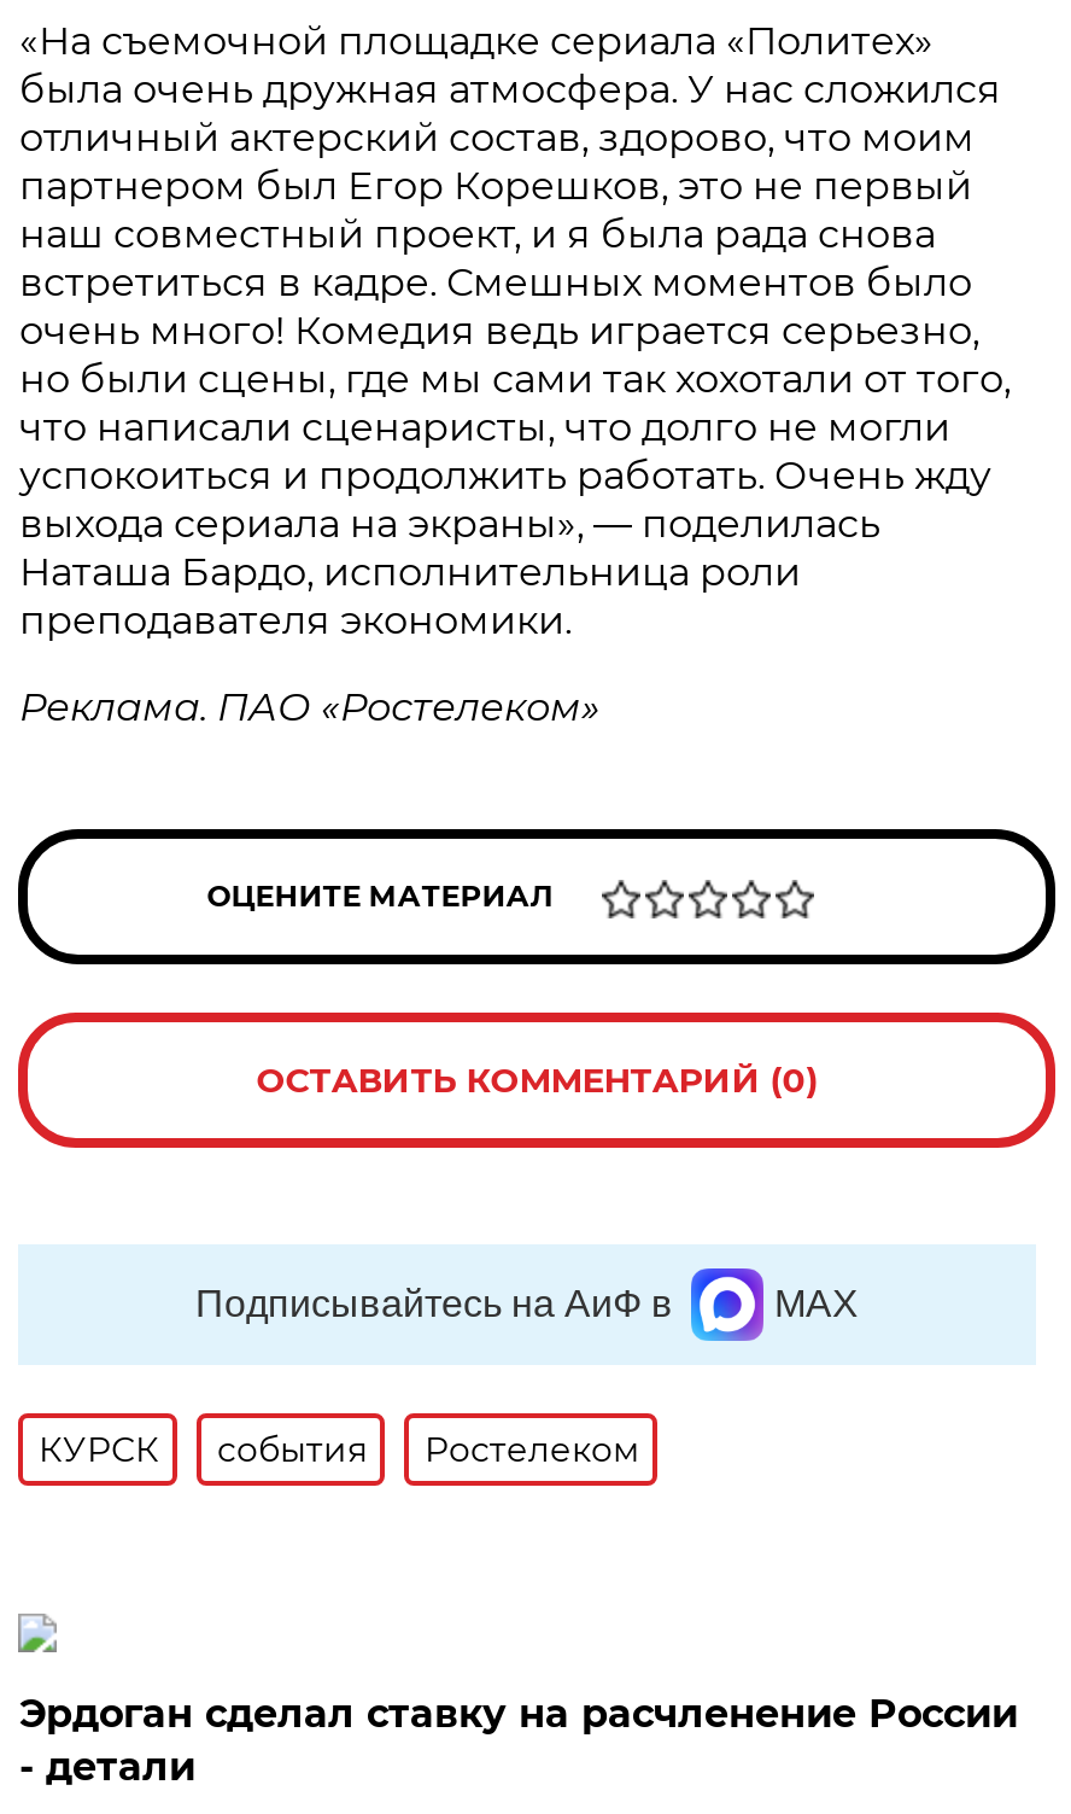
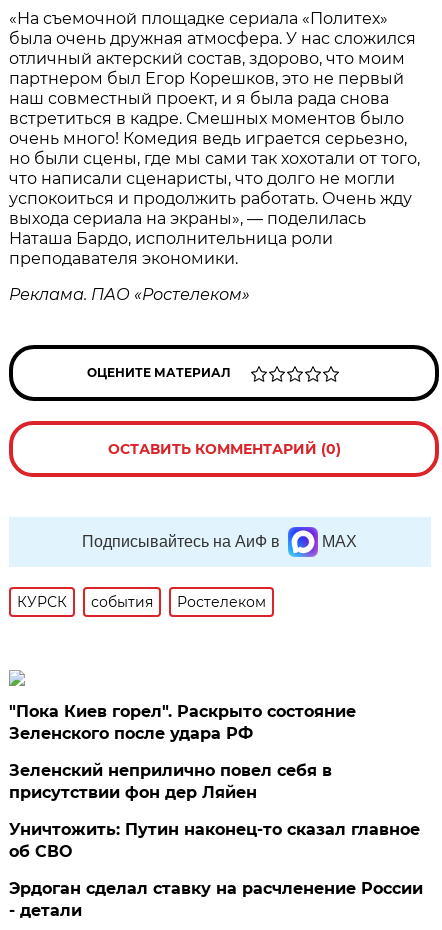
+ "Пока Киев горел". Раскрыто состояние
+ Зеленского после удара РФ
+ Зеленский неприлично повел cебя в
+ присутствии фон дер Ляйен
+ Уничтожить: Путин наконец-то сказал главное
+ об СВО
